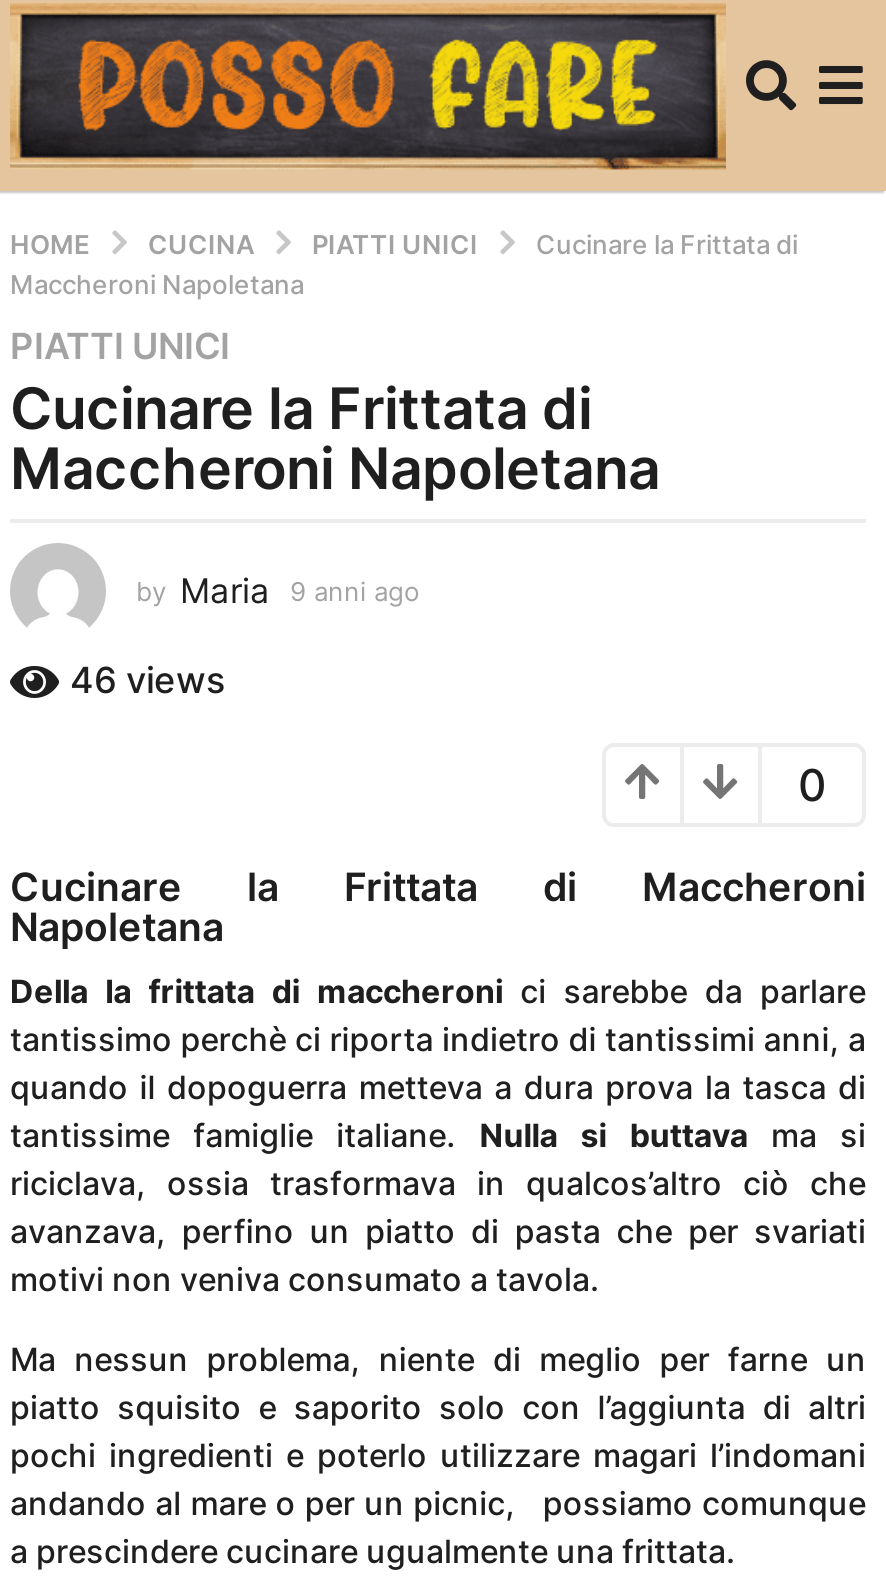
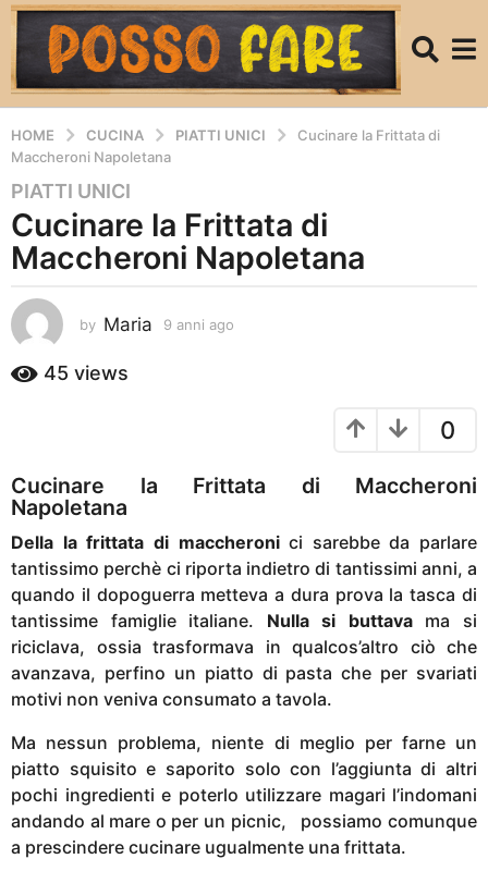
- 46 views
+ 45 views
